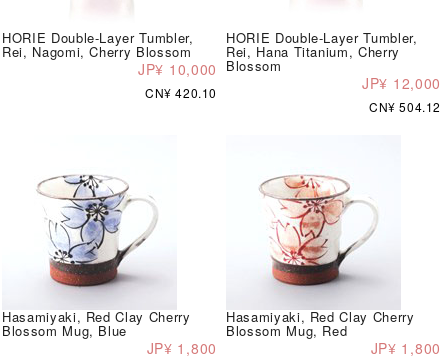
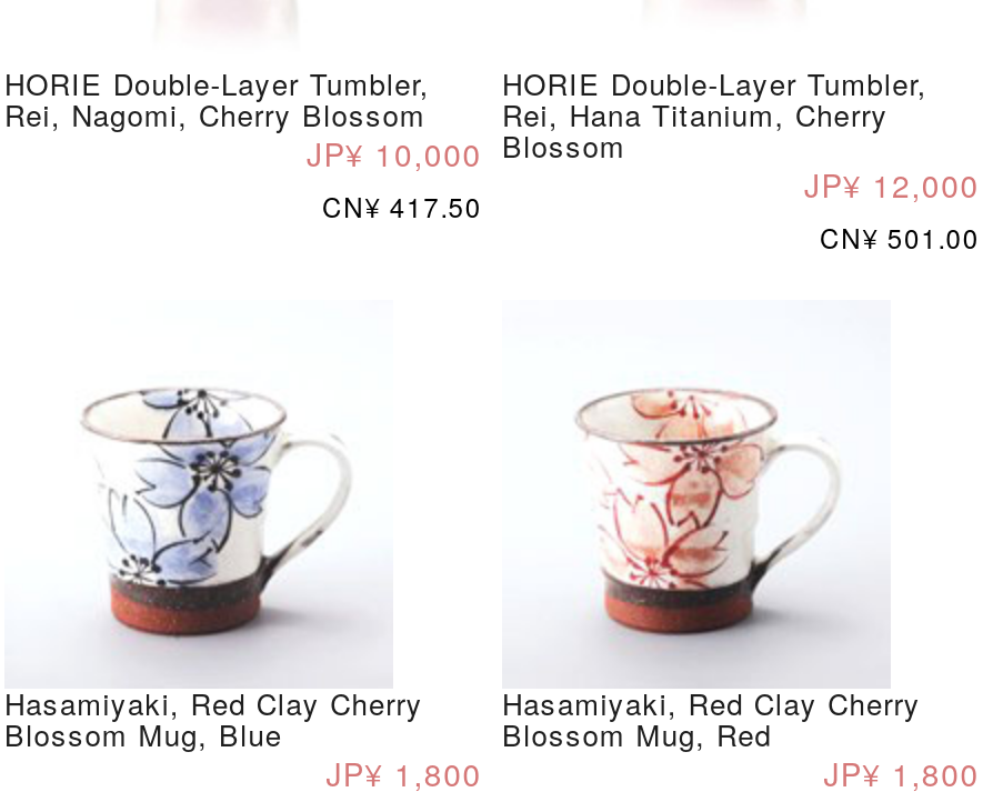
- CN¥ 420.10
+ CN¥ 417.50

- CN¥ 504.12
+ CN¥ 501.00
